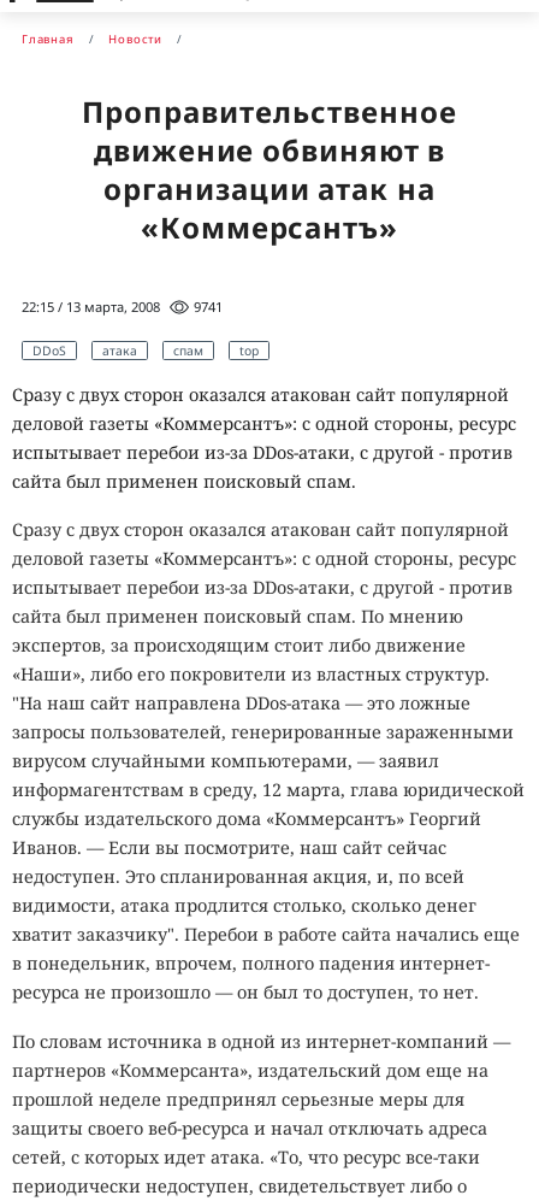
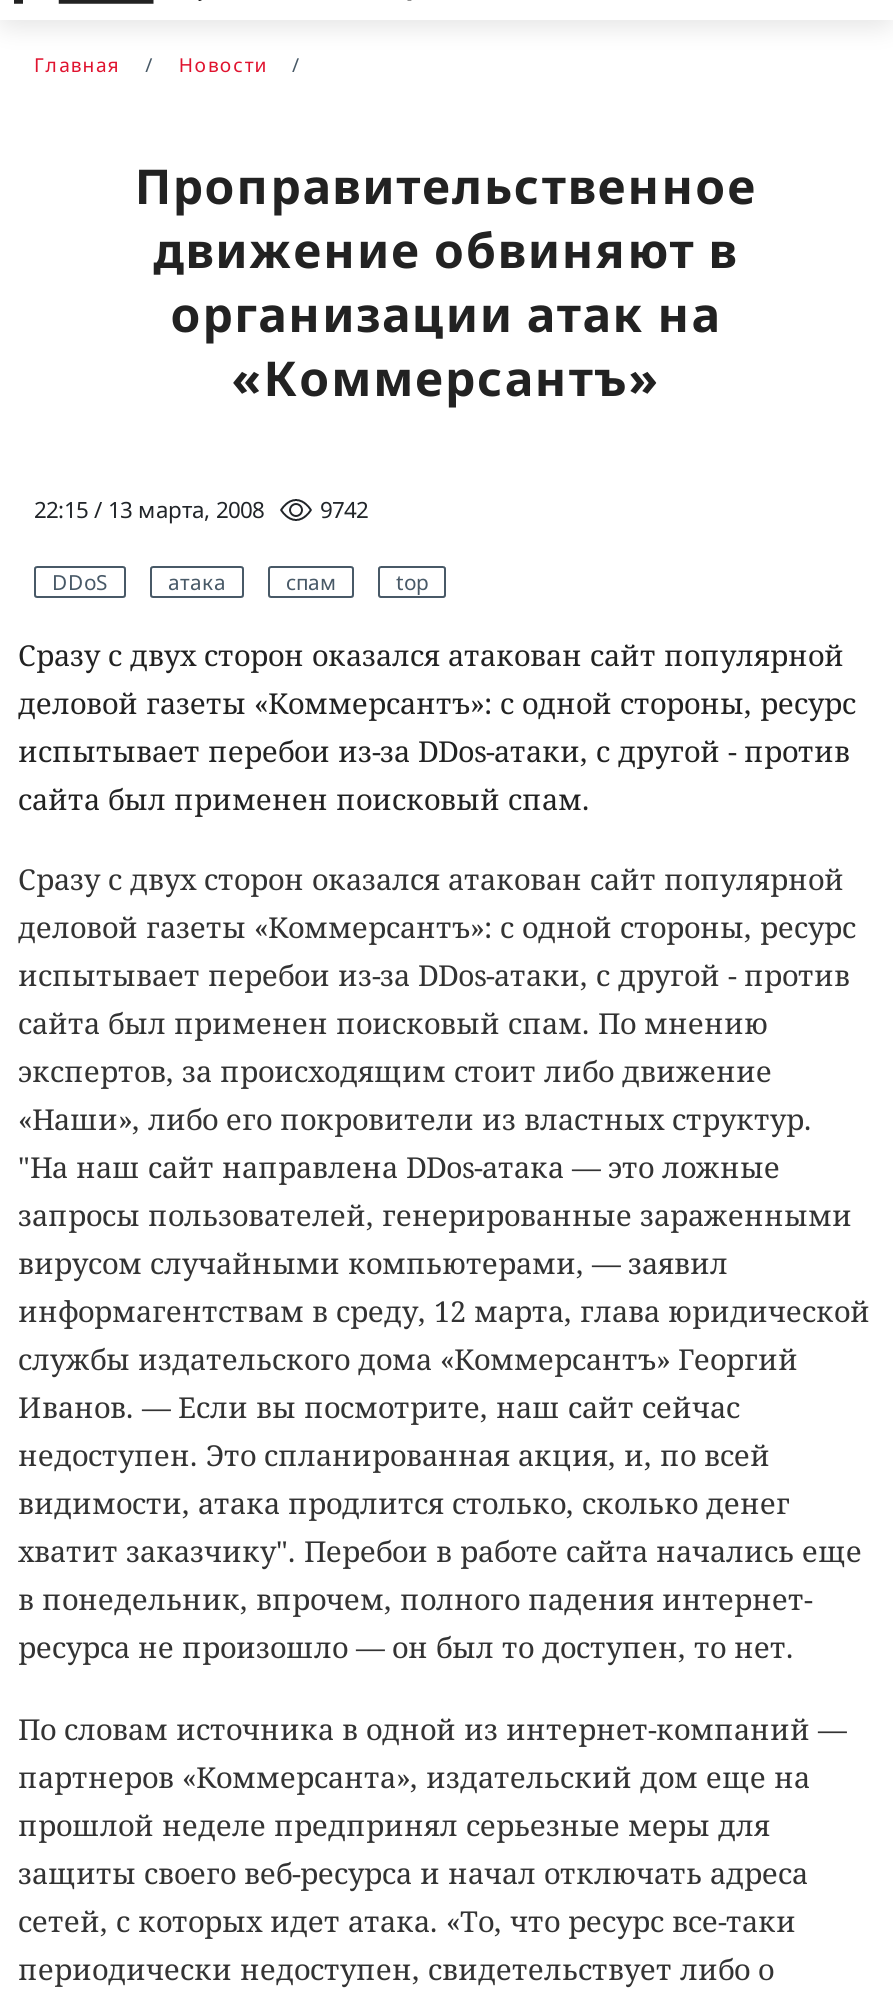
- 22:15 / 13 марта, 2008 9741
+ 22:15 / 13 марта, 2008 9742
